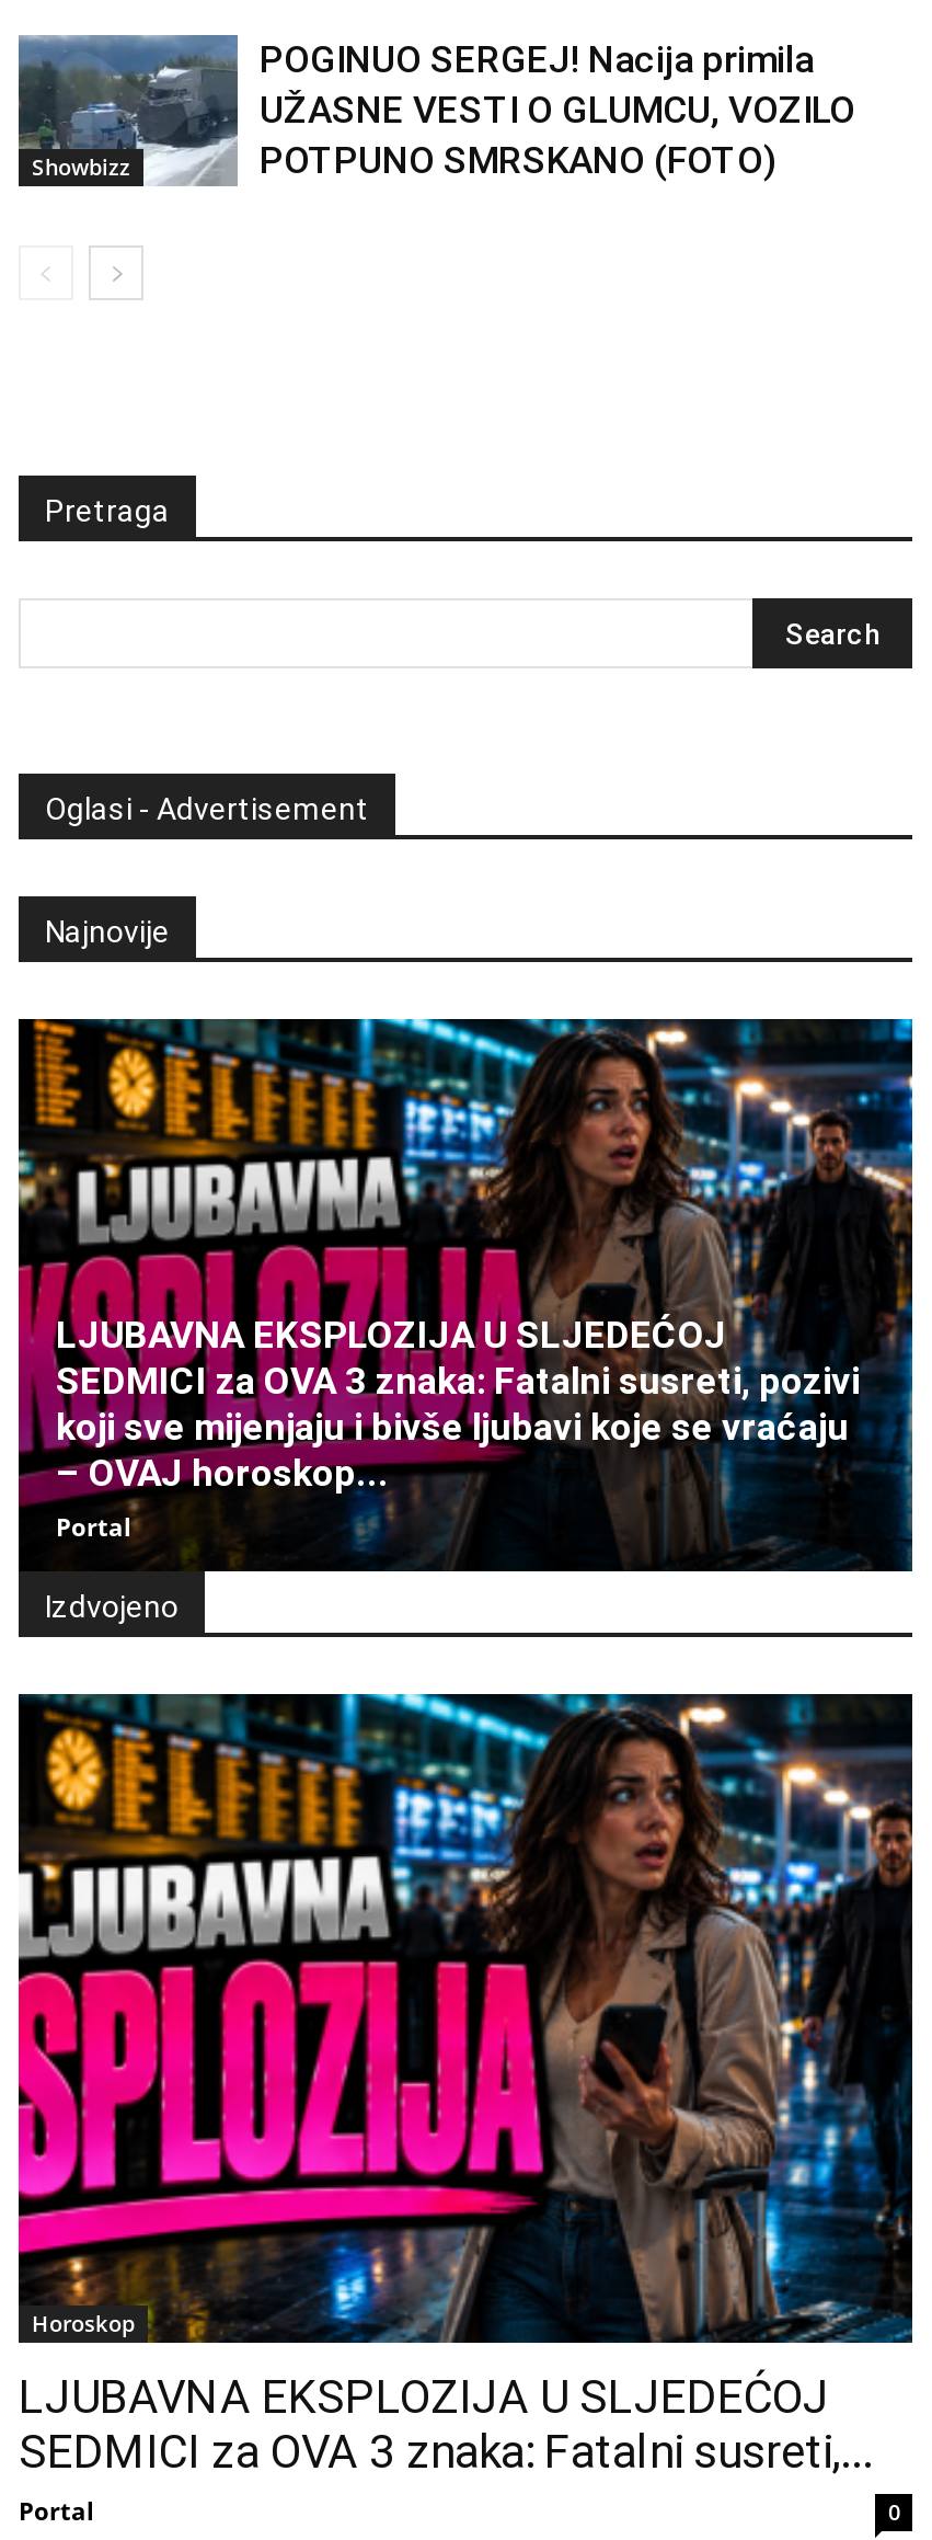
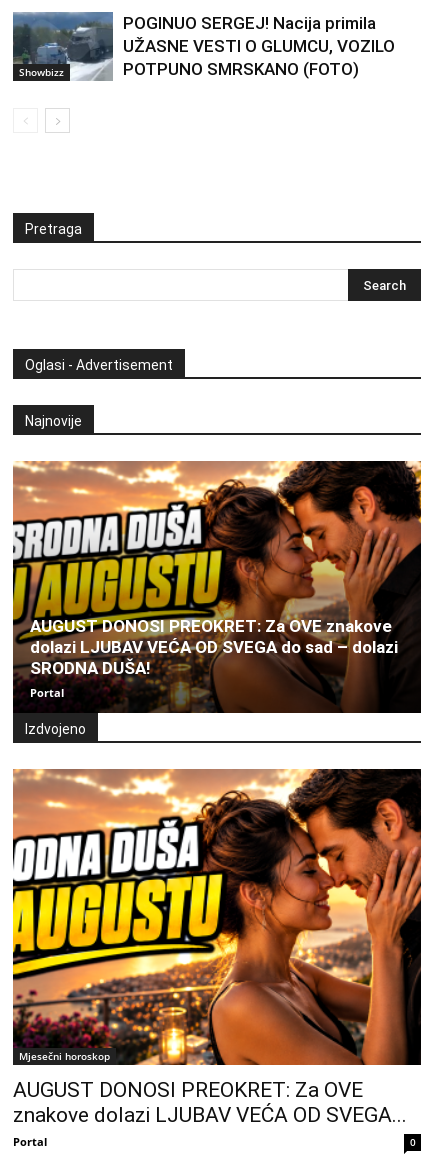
- [image]
- LJUBAVNA EKSPLOZIJA U SLJEDEĆOJ
- SEDMICI za OVA 3 znaka: Fatalni susreti, pozivi
- koji sve mijenjaju i bivše ljubavi koje se vraćaju
- – OVAJ horoskop...
+ [image]
+ AUGUST DONOSI PREOKRET: Za OVE znakove
+ dolazi LJUBAV VEĆA OD SVEGA do sad – dolazi
+ SRODNA DUŠA!

- [image]
- Horoskop
+ [image]
+ Mjesečni horoskop

- LJUBAVNA EKSPLOZIJA U SLJEDEĆOJ
- SEDMICI za OVA 3 znaka: Fatalni susreti,...
+ AUGUST DONOSI PREOKRET: Za OVE
+ znakove dolazi LJUBAV VEĆA OD SVEGA...
